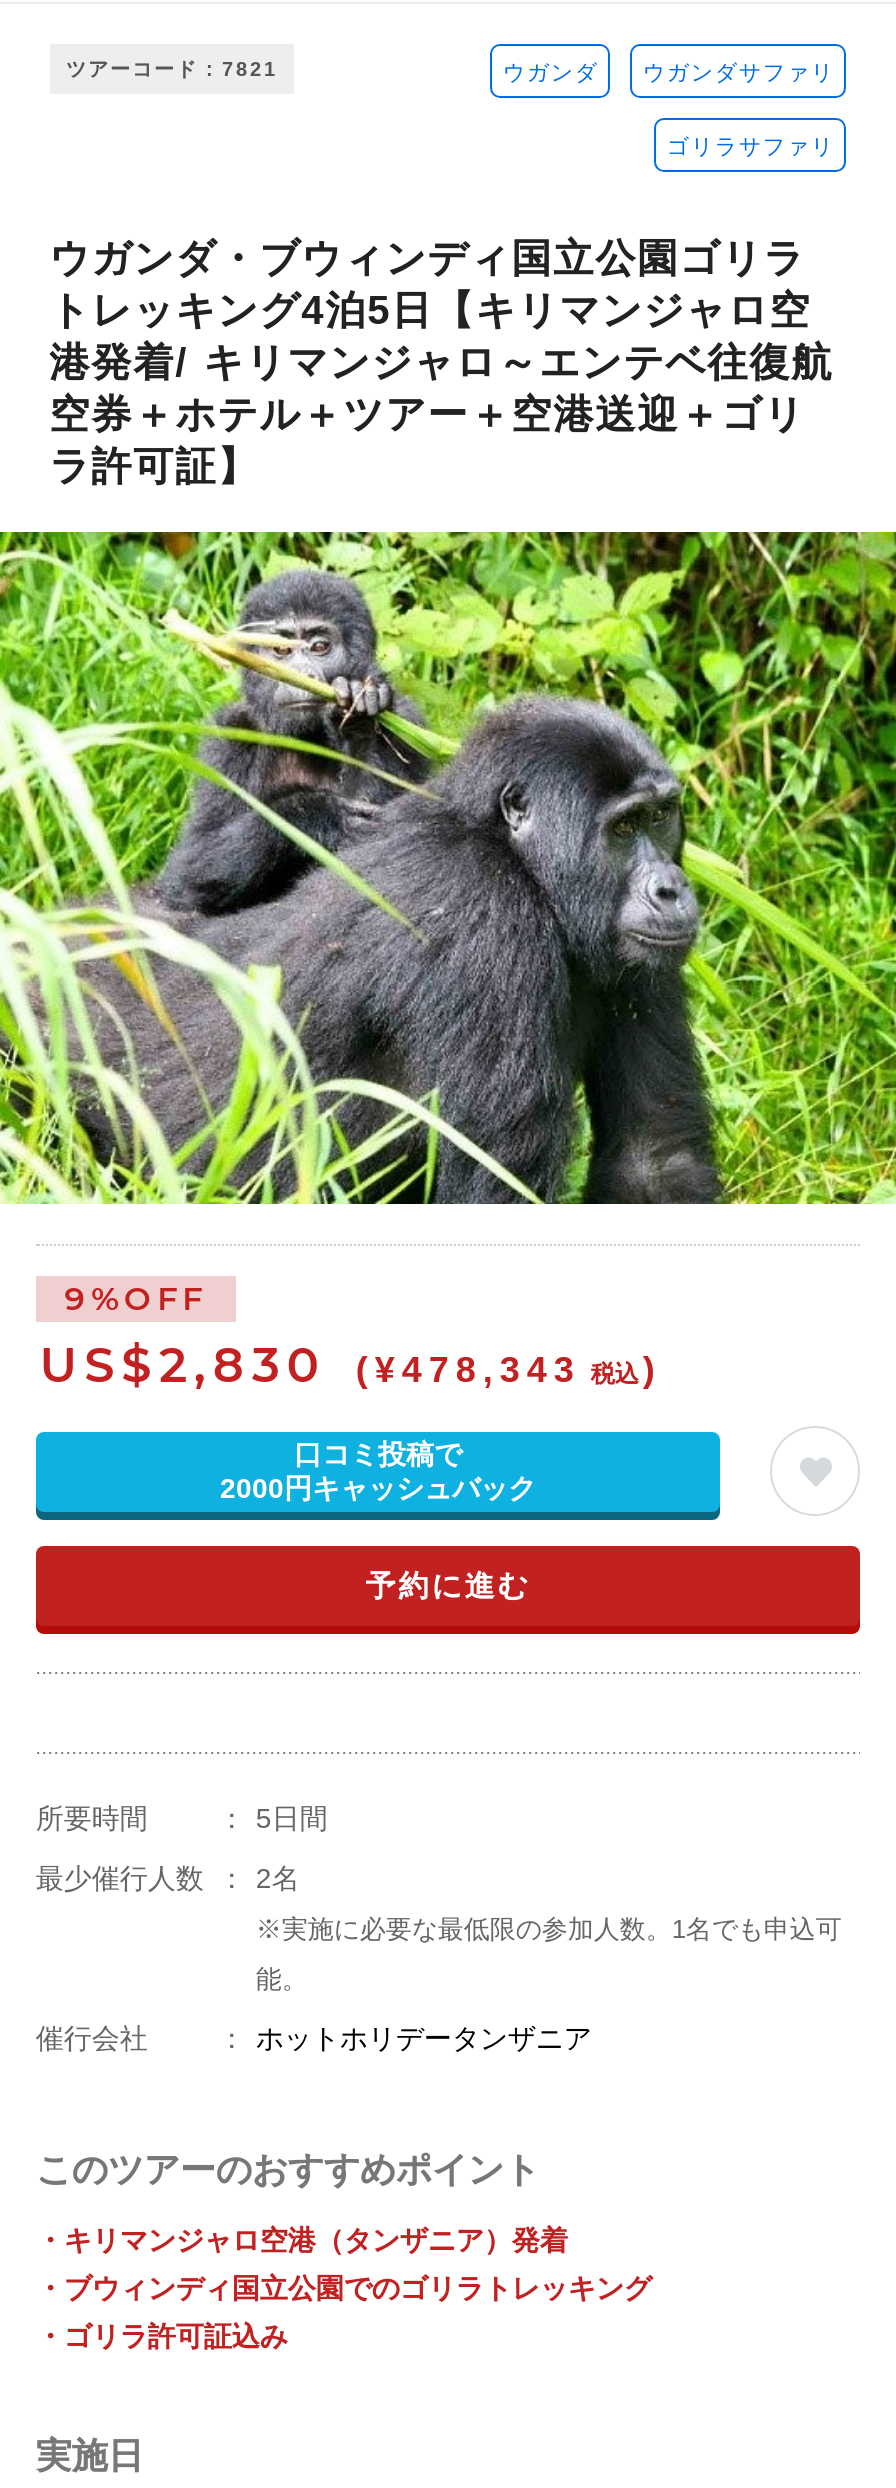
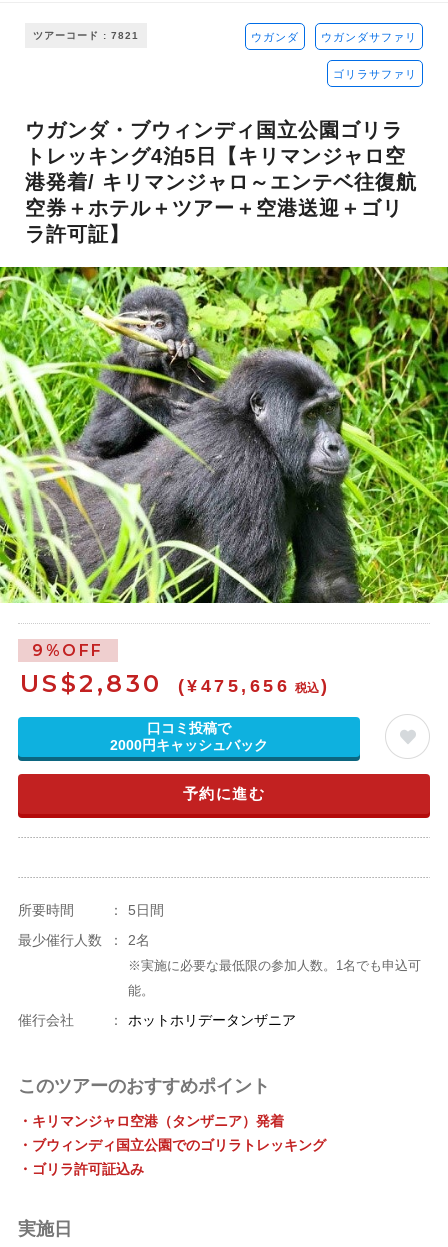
- US$2,830 (¥478,343 税込 )
+ US$2,830 (¥475,656 税込 )
